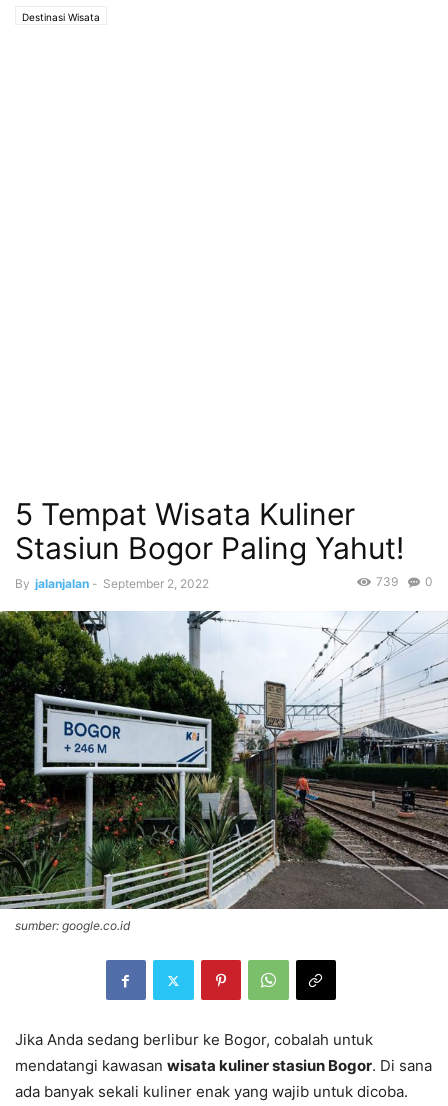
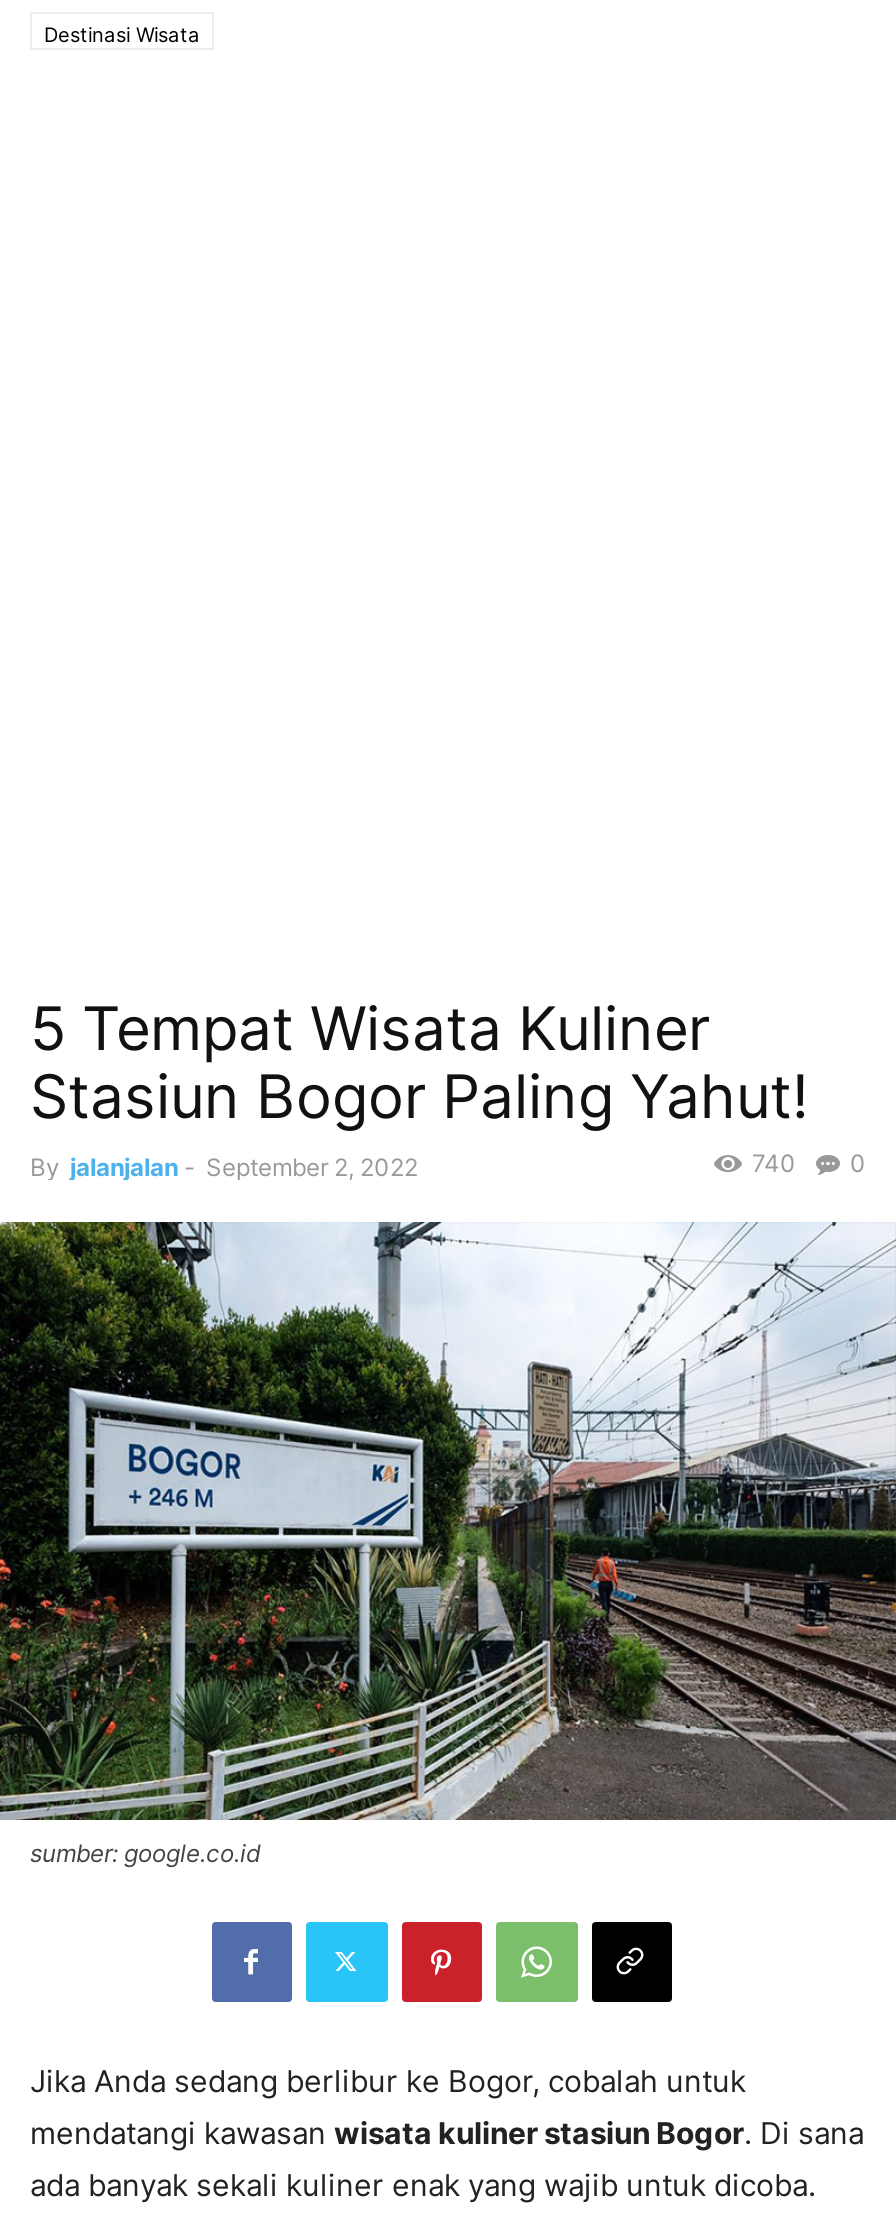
- 739 0
+ 740 0
